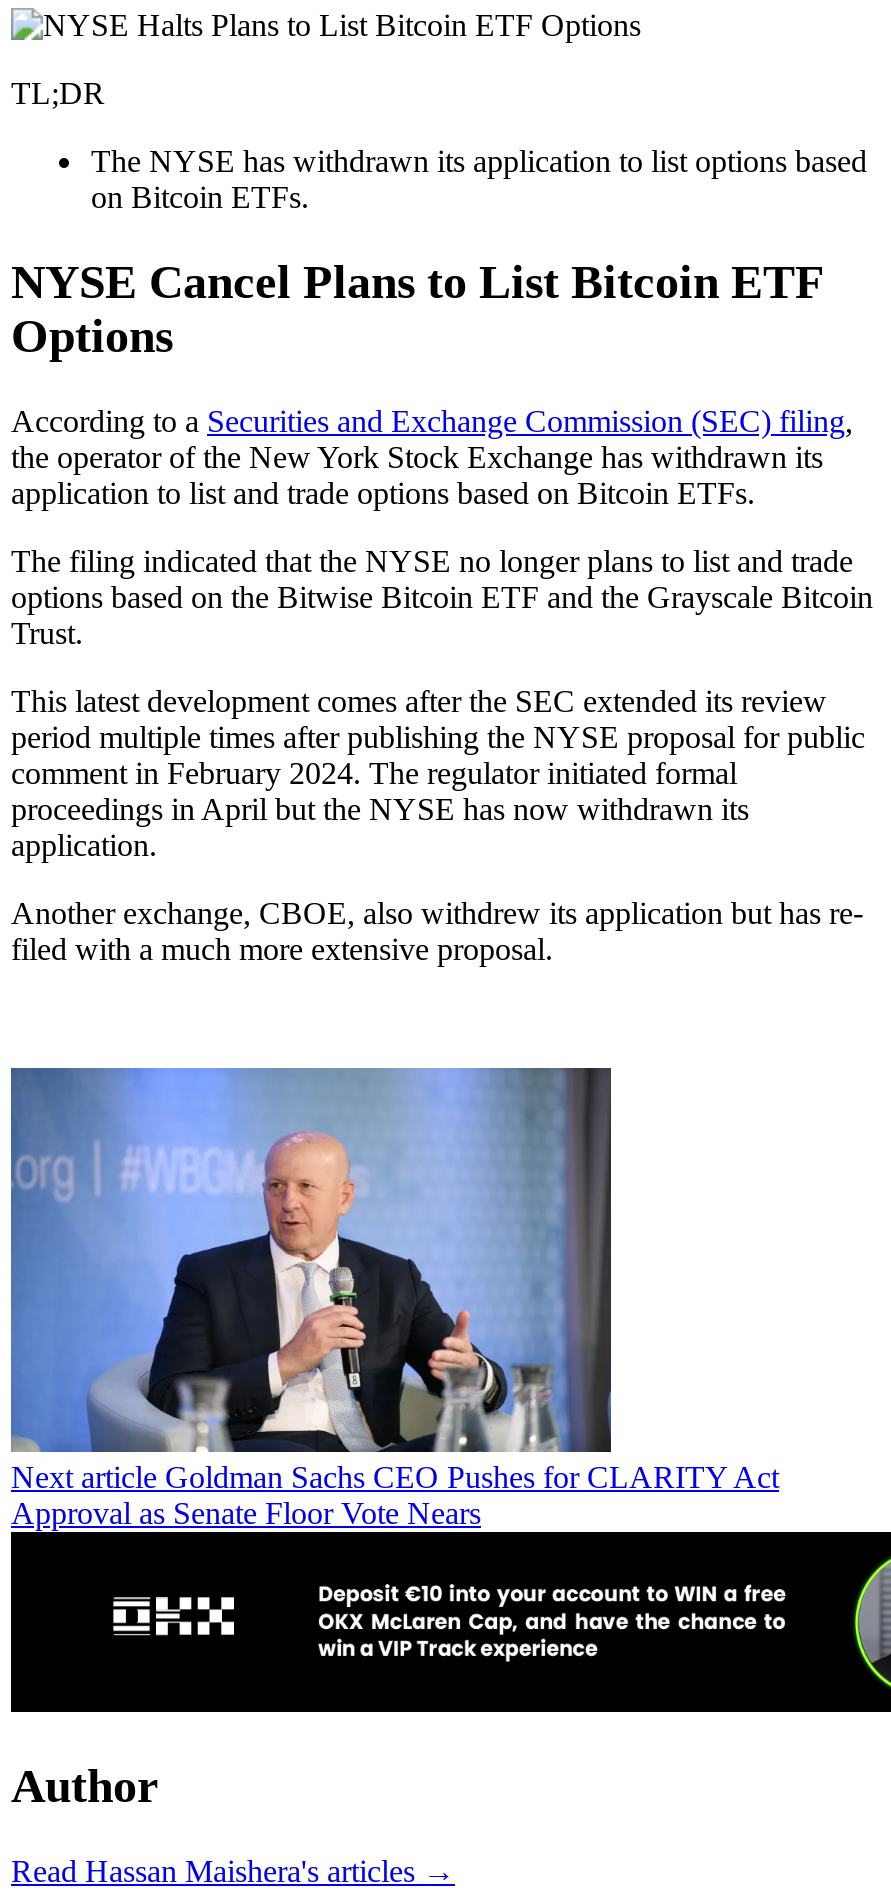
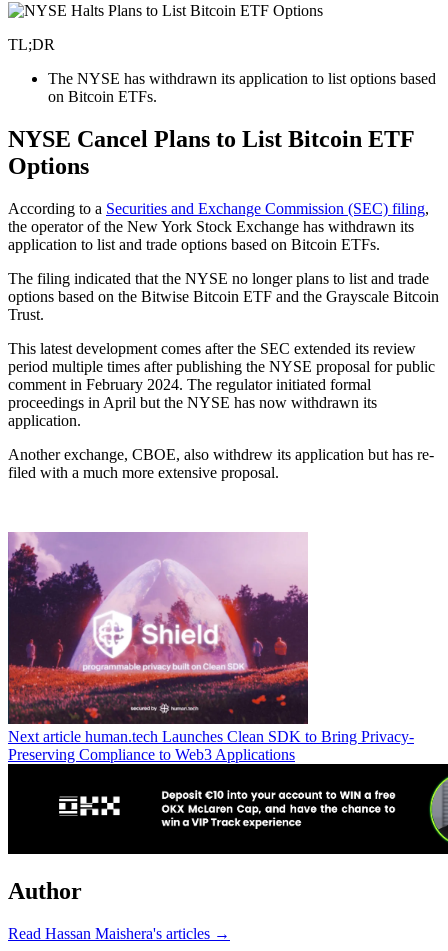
- [image]
- Next article Goldman Sachs CEO Pushes for CLARITY Act
- Approval as Senate Floor Vote Nears
+ [image]
+ Next article human.tech Launches Clean SDK to Bring Privacy-
+ Preserving Compliance to Web3 Applications
